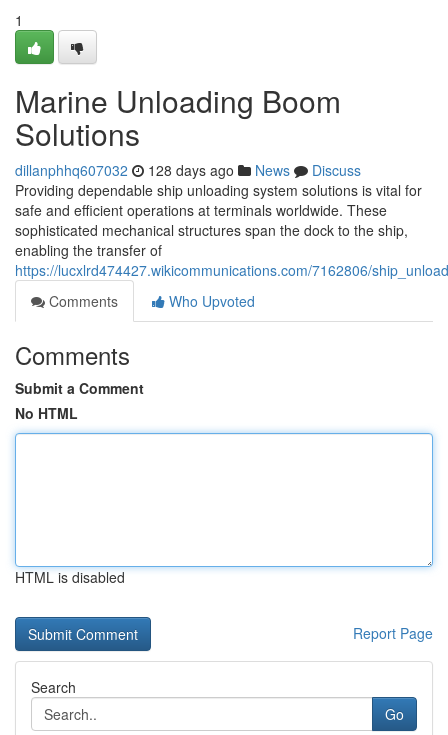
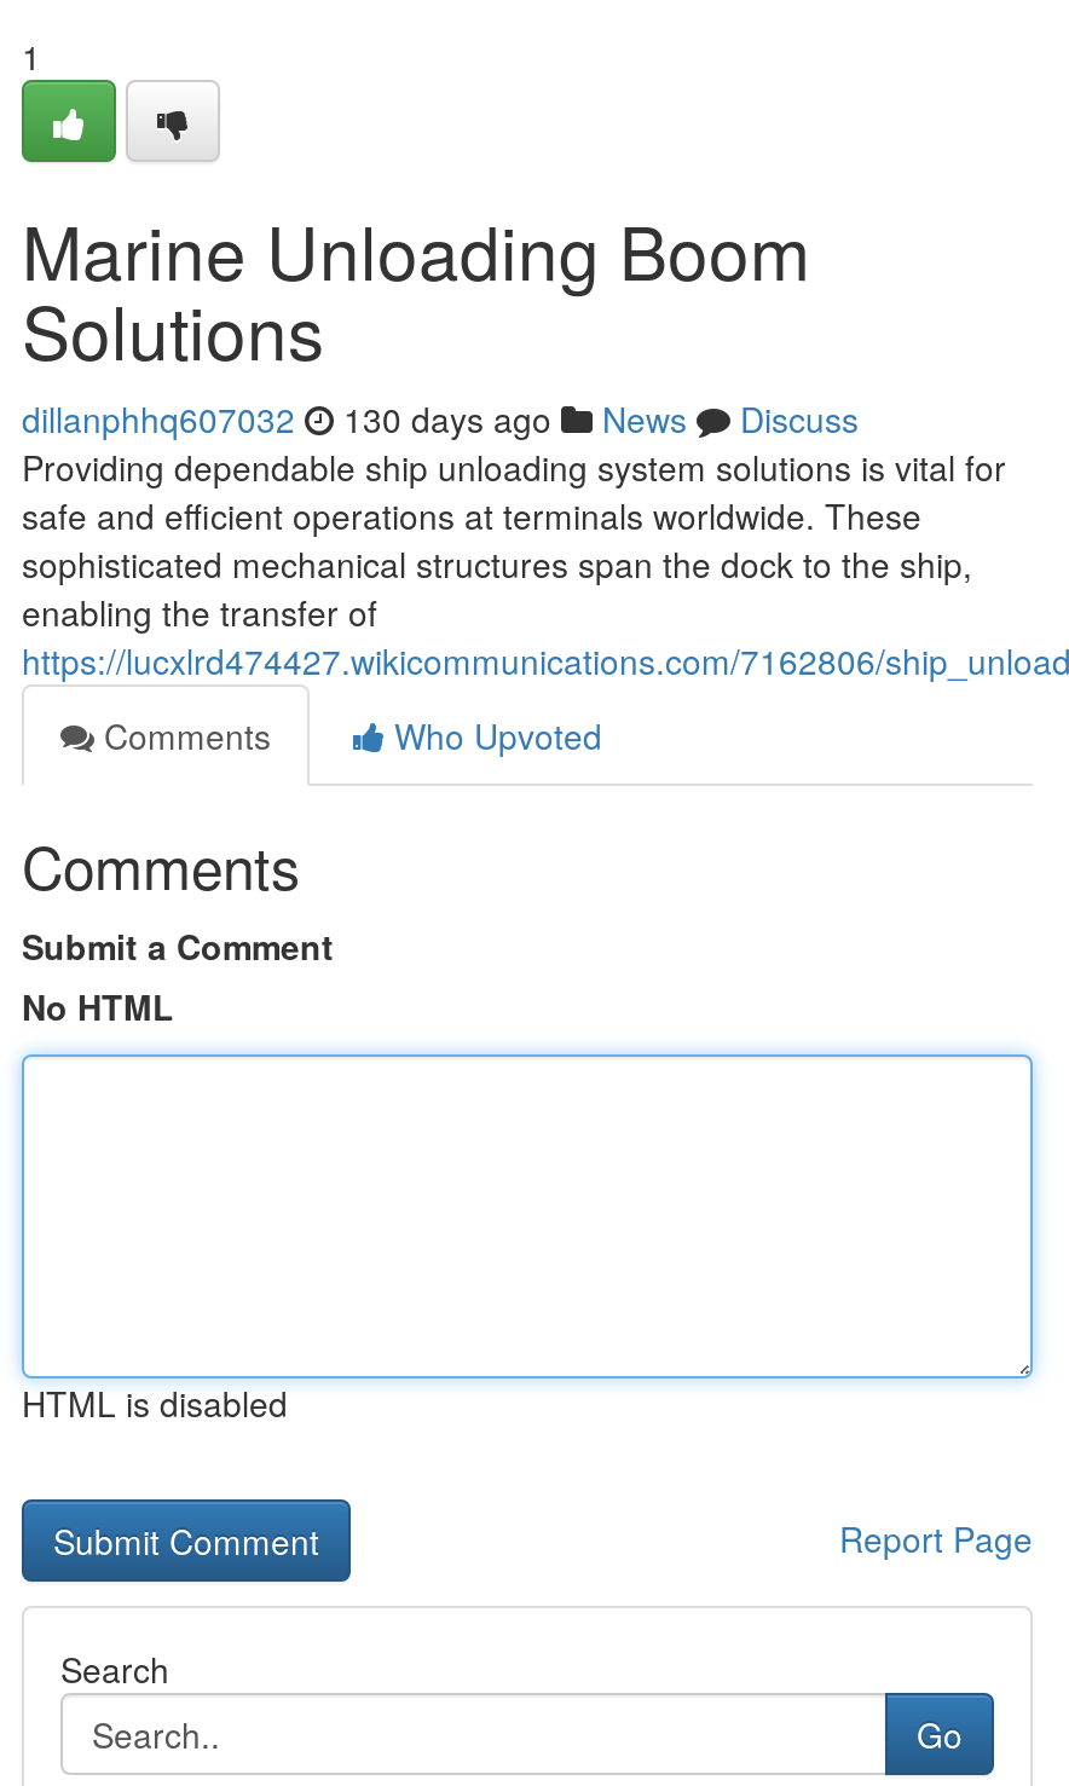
- dillanphhq607032 128 days ago News Discuss
+ dillanphhq607032 130 days ago News Discuss
